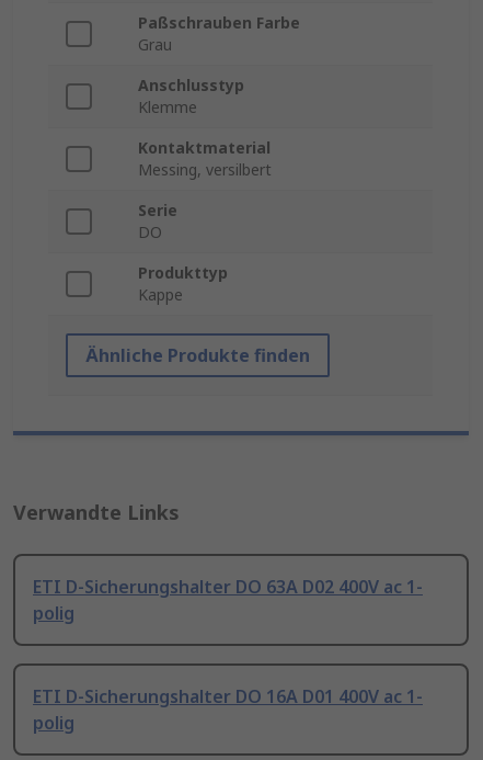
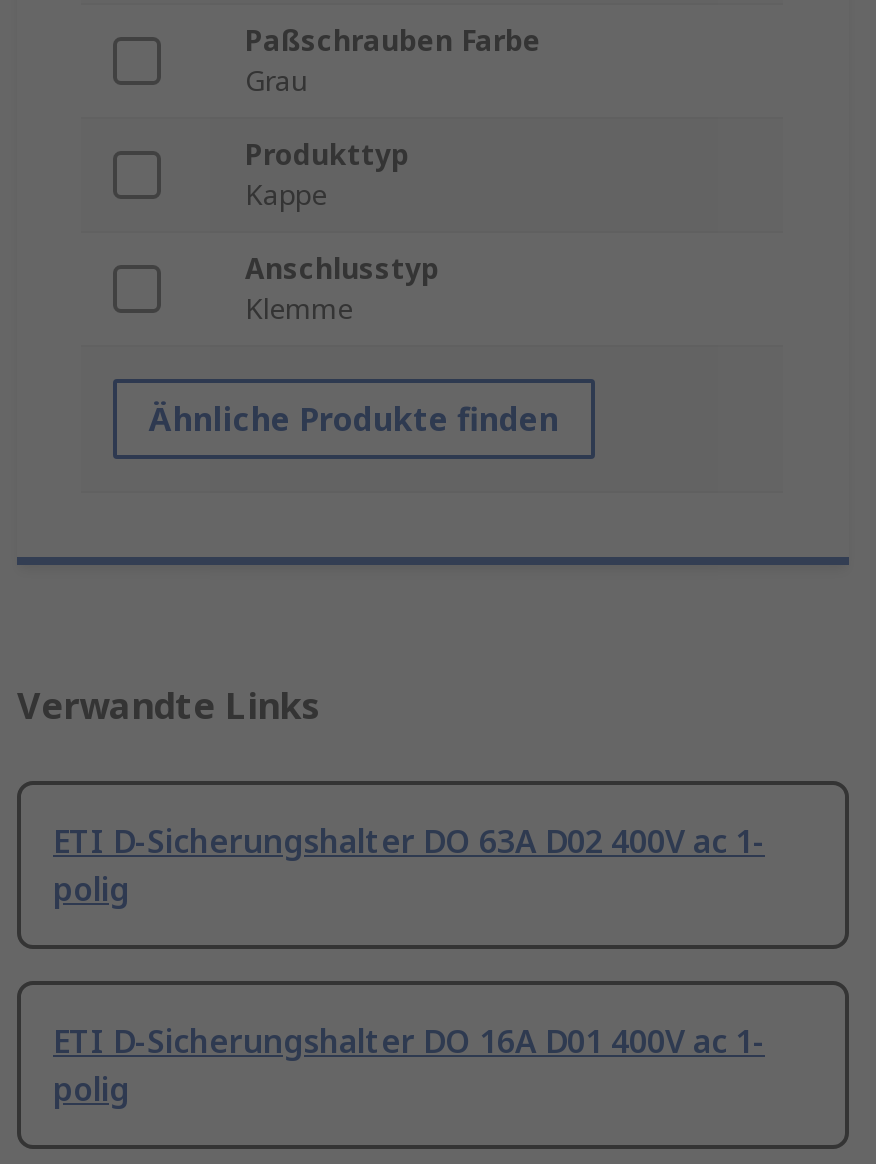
moved down: Anschlusstyp | Klemme

- Kontaktmaterial
- Messing, versilbert
- Serie
- DO

moved up: Produkttyp | Kappe
